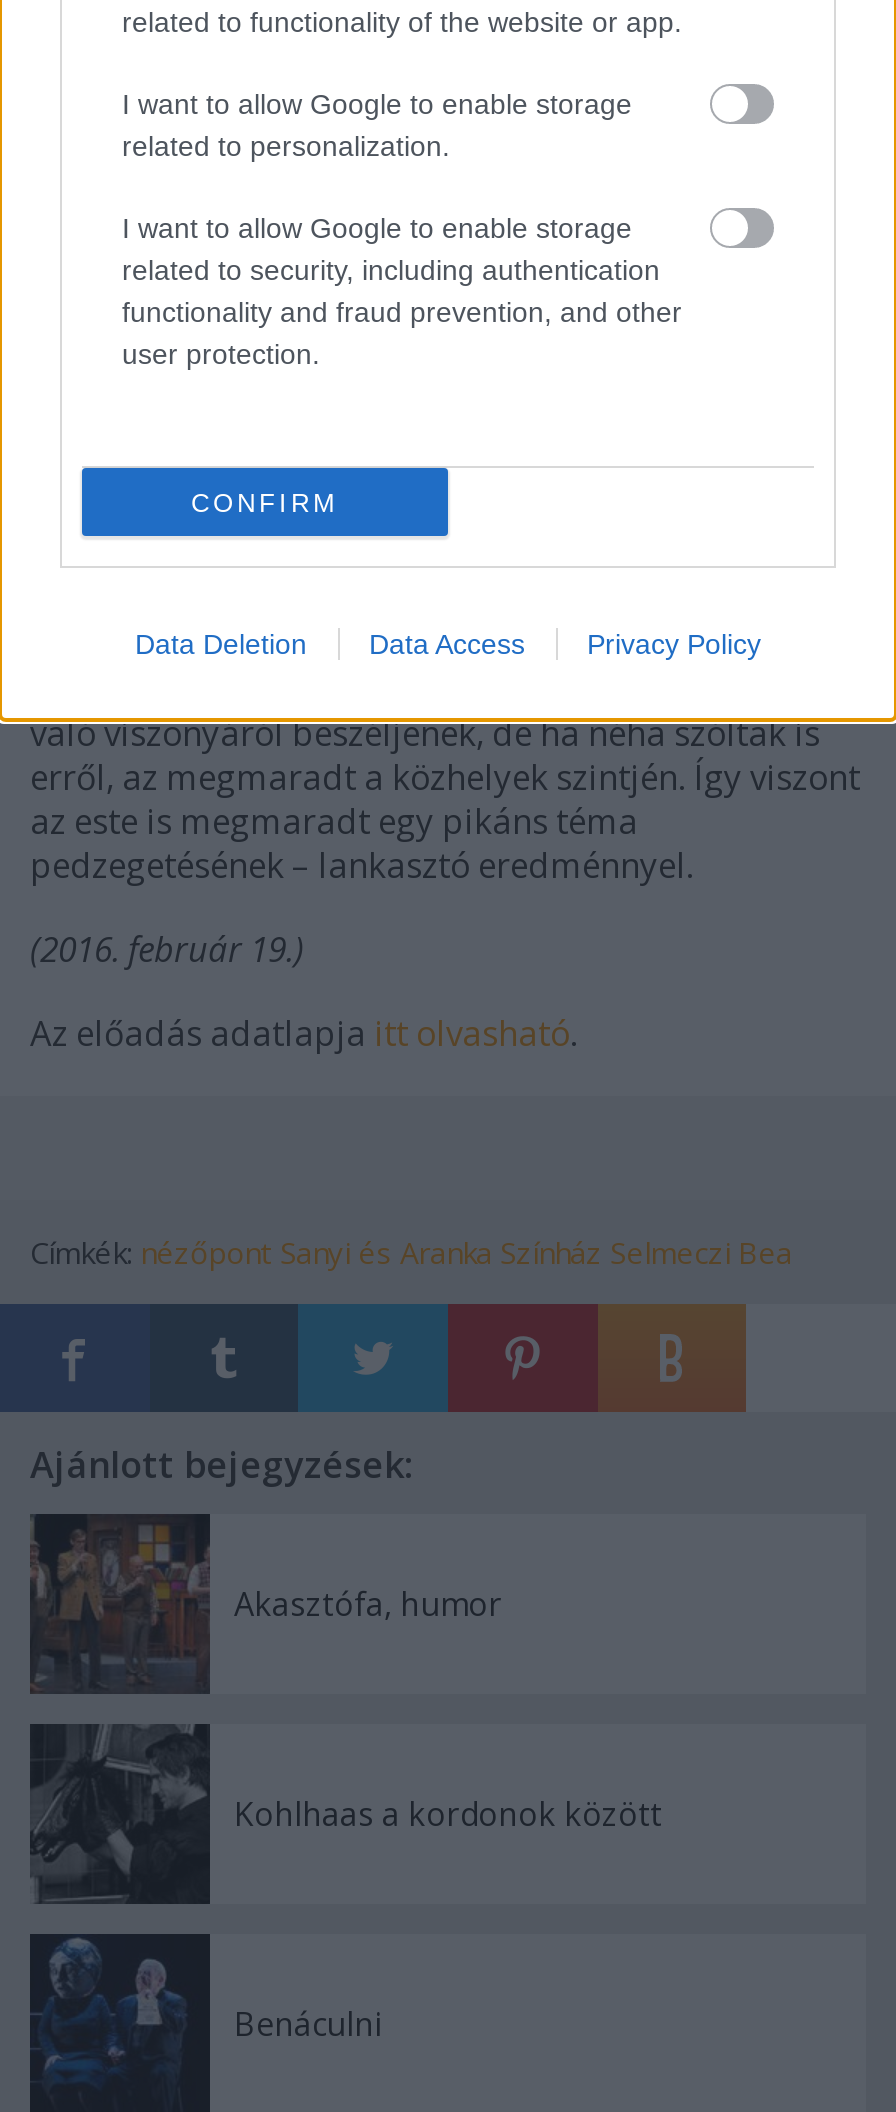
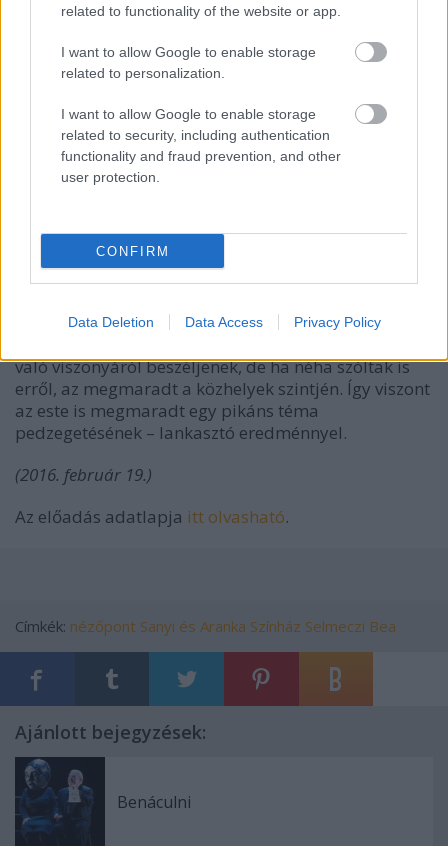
- [image]
- Akasztófa, humor

- Kohlhaas a kordonok között
